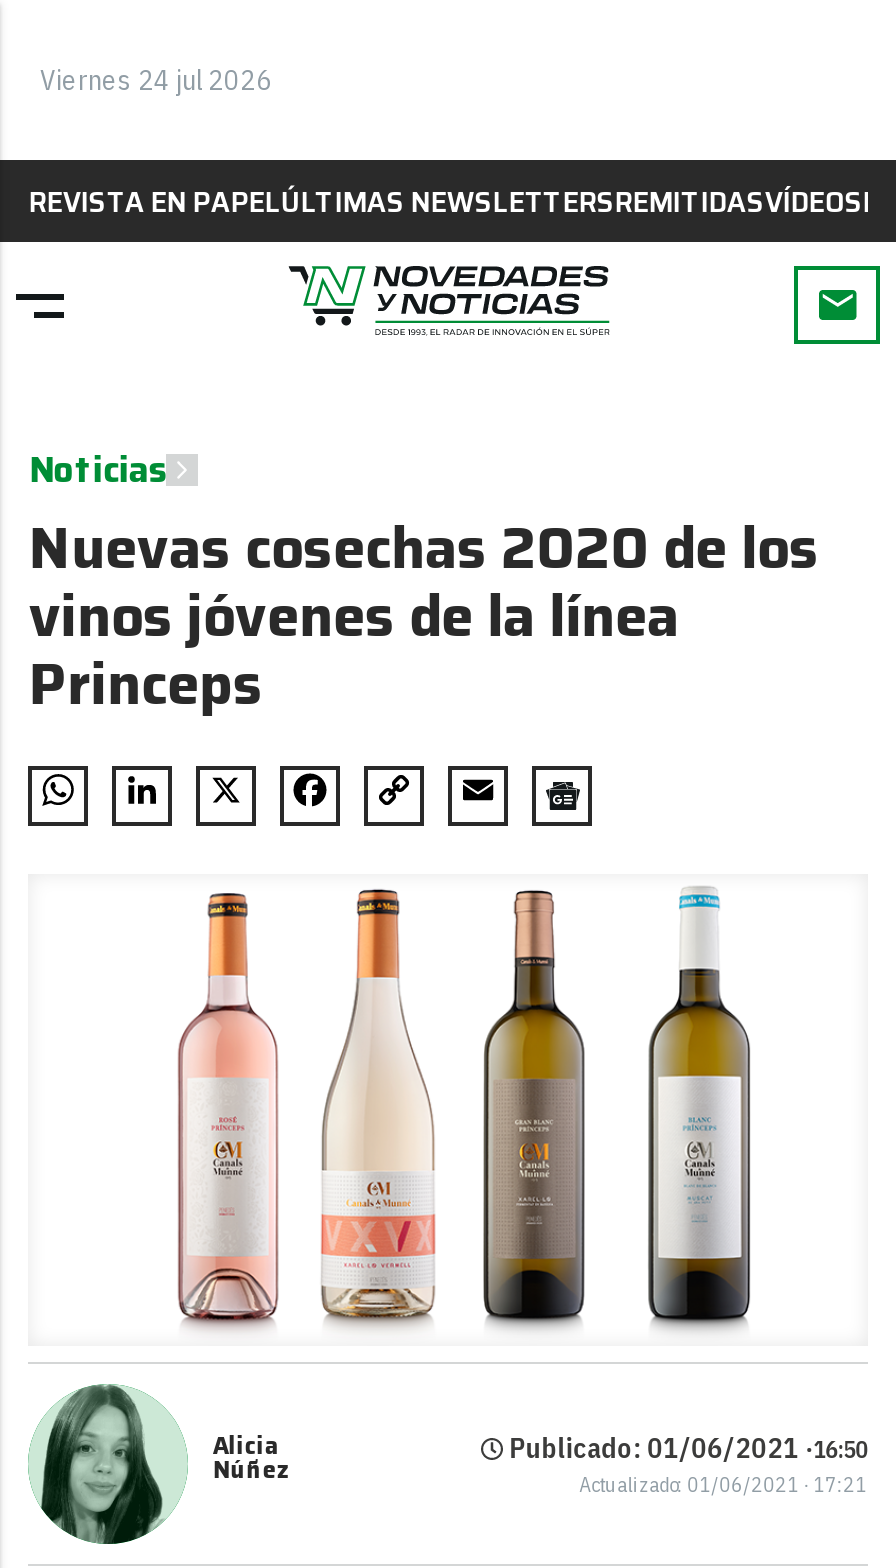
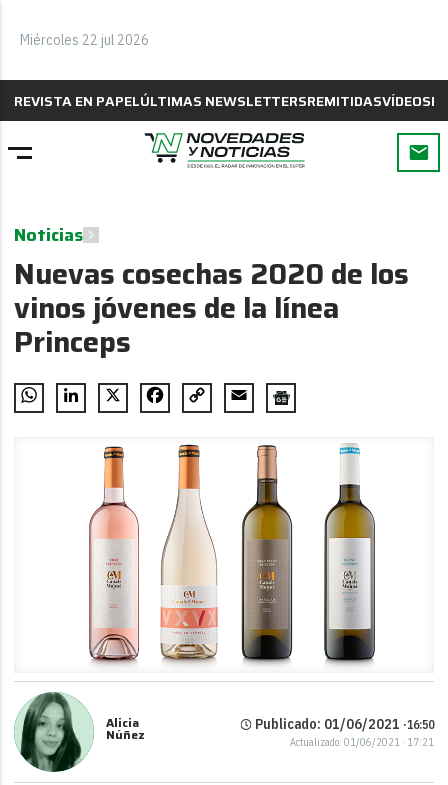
- Viernes 24 jul 2026
+ Miércoles 22 jul 2026
